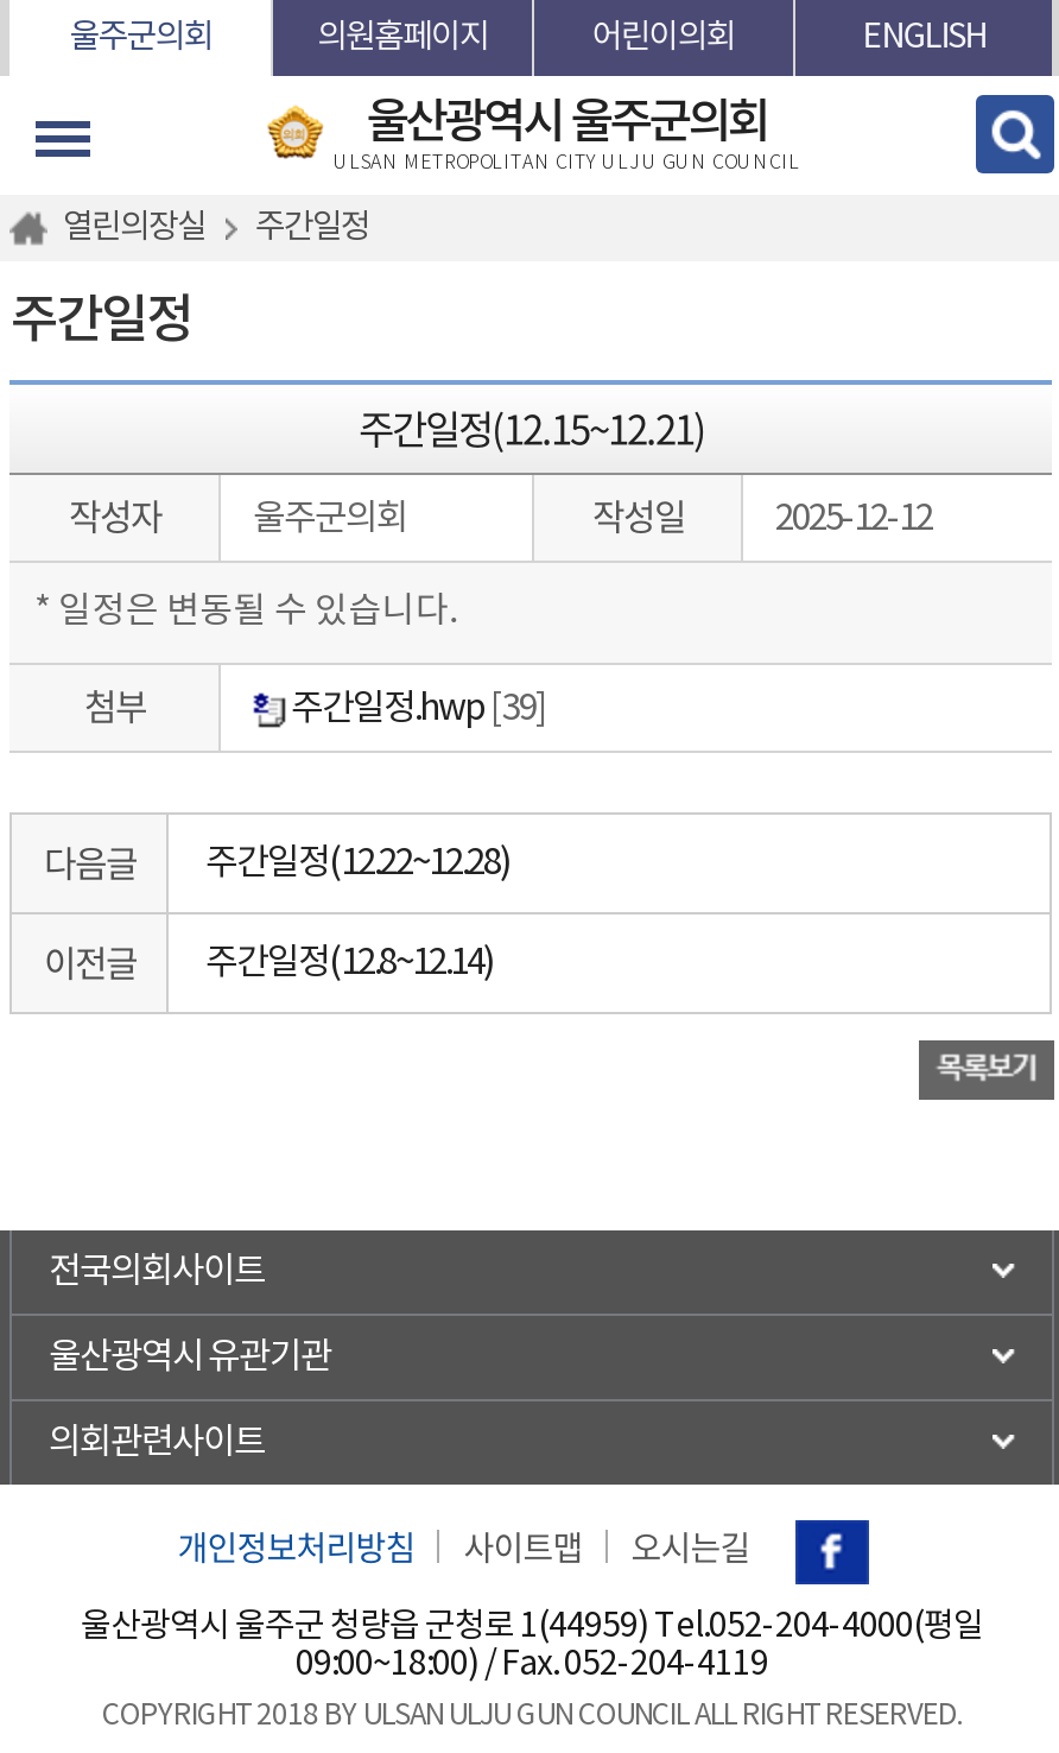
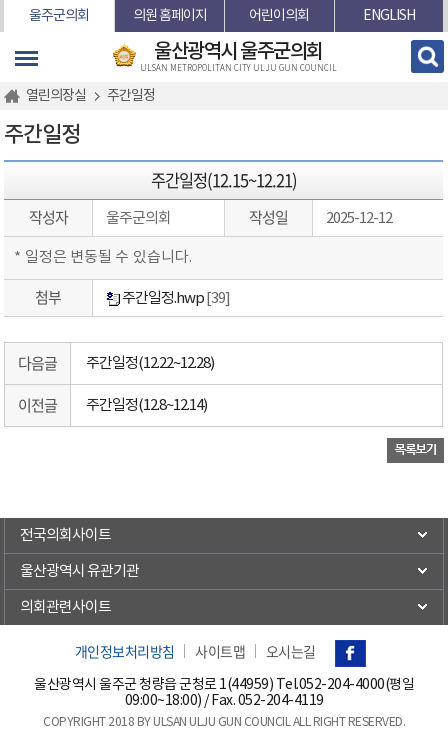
- 의원홈페이지
+ 의원 홈페이지
